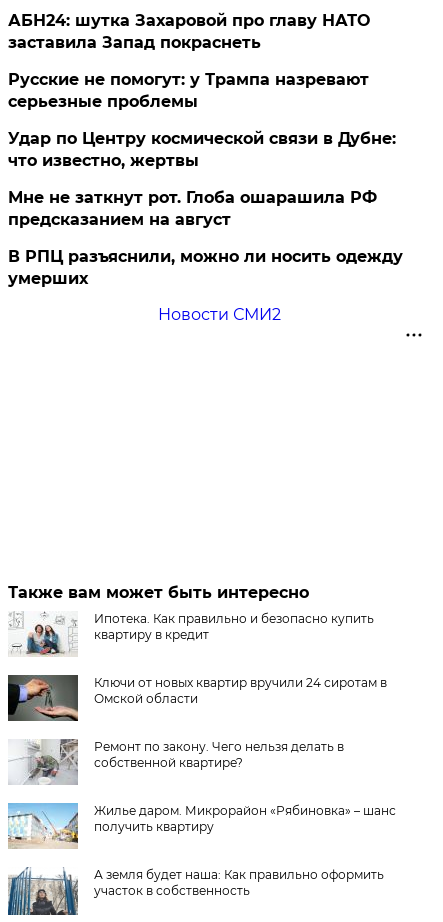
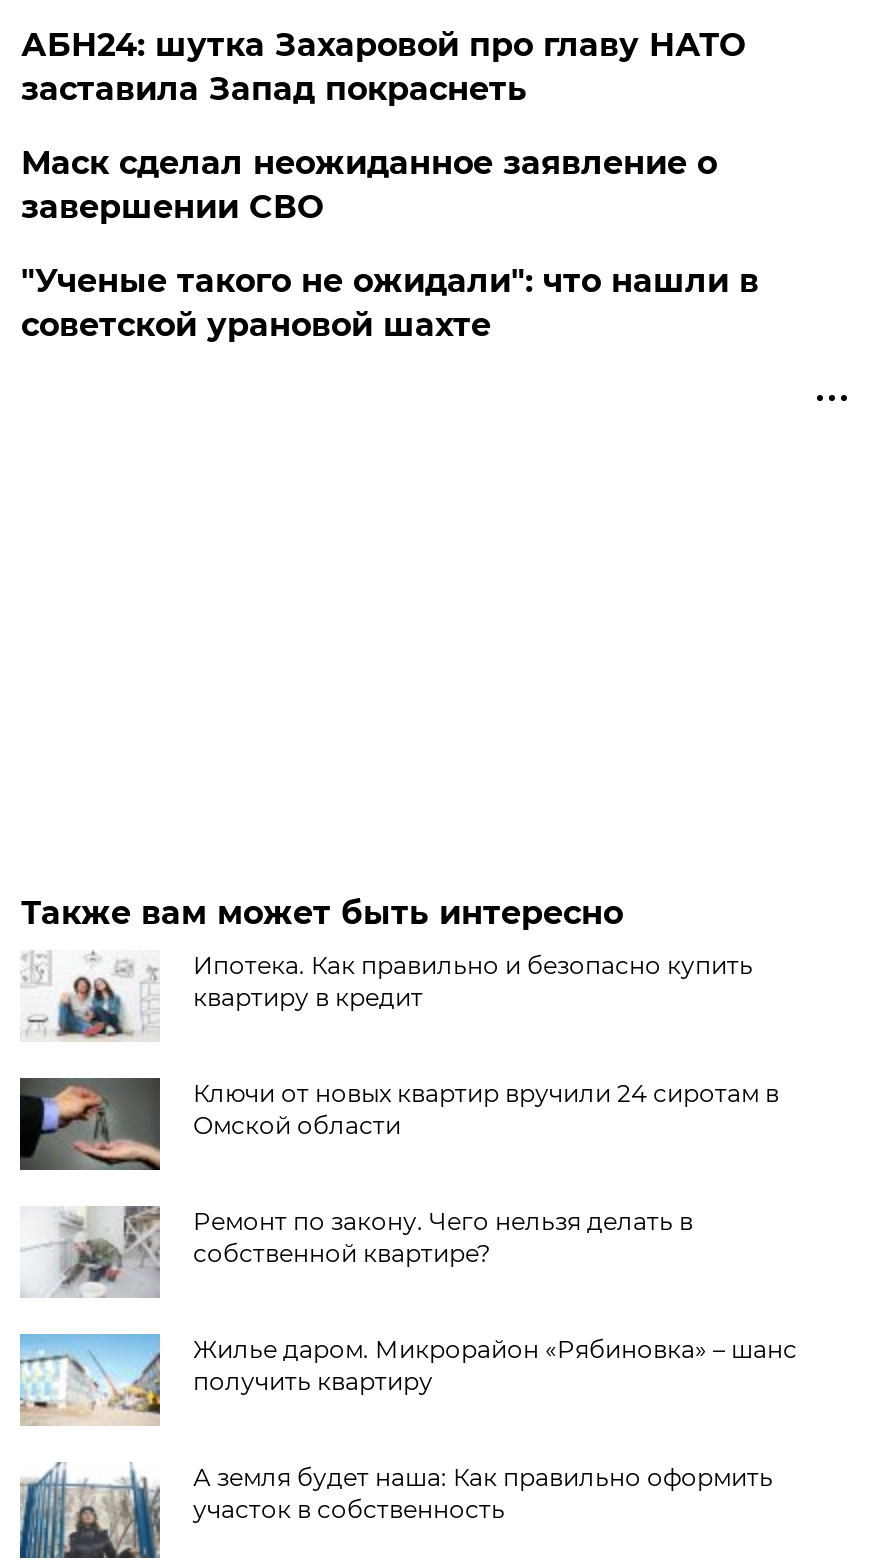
- Русские не помогут: у Трампа назревают
- серьезные проблемы
- Удар по Центру космической связи в Дубне:
- что известно, жертвы
- Мне не заткнут рот. Глоба ошарашила РФ
- предсказанием на август
- В РПЦ разъяснили, можно ли носить одежду
- умерших
- Новости СМИ2
+ Маск сделал неожиданное заявление о
+ завершении СВО
+ "Ученые такого не ожидали": что нашли в
+ советской урановой шахте
